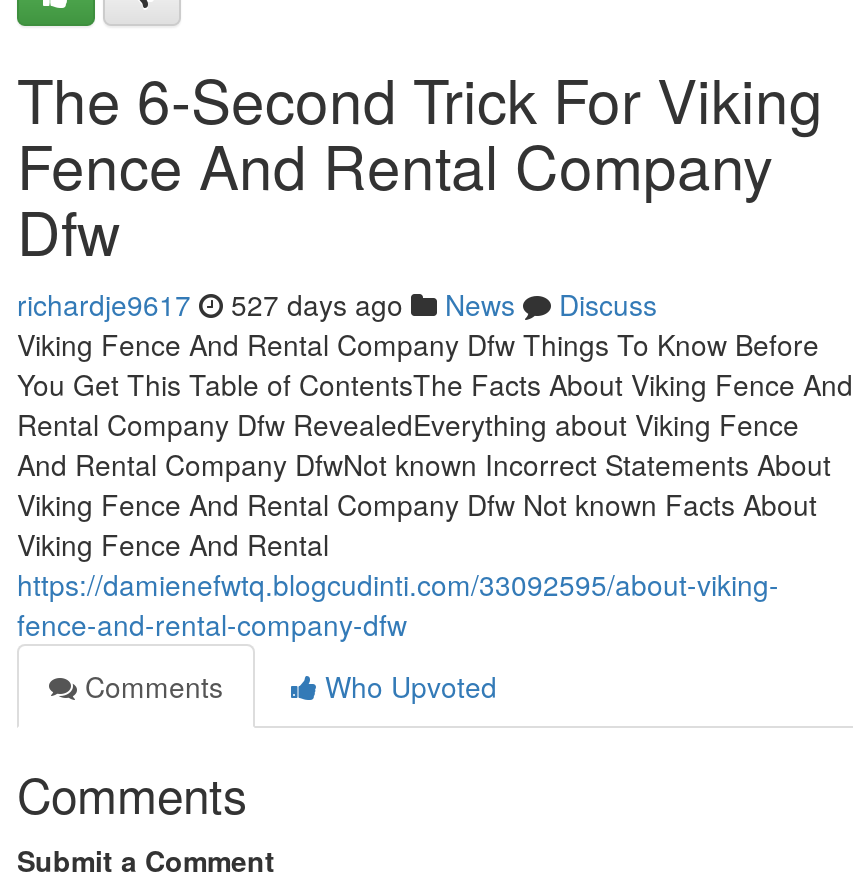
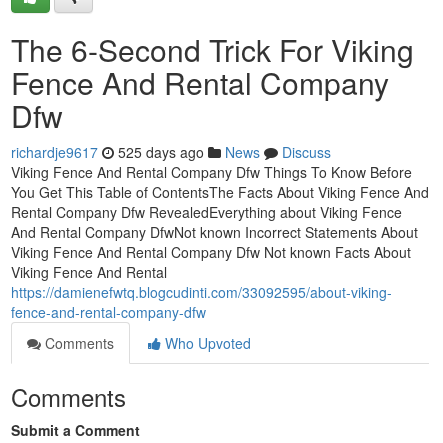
- richardje9617 527 days ago News Discuss
+ richardje9617 525 days ago News Discuss
